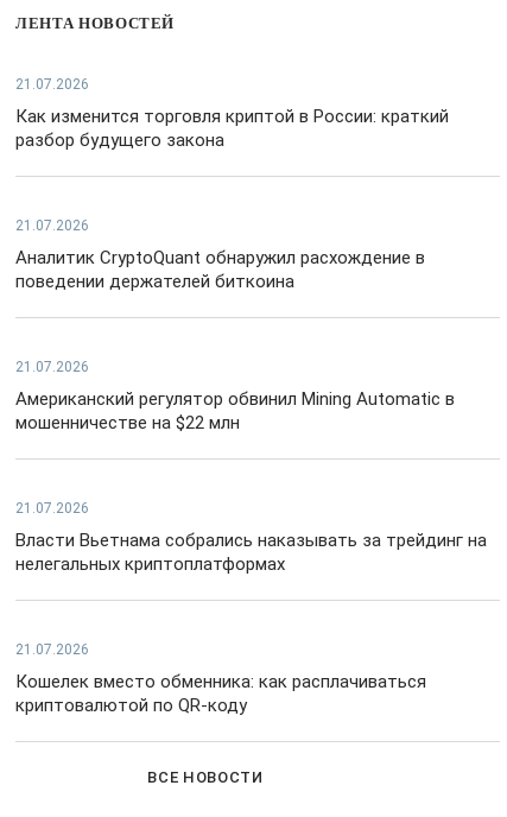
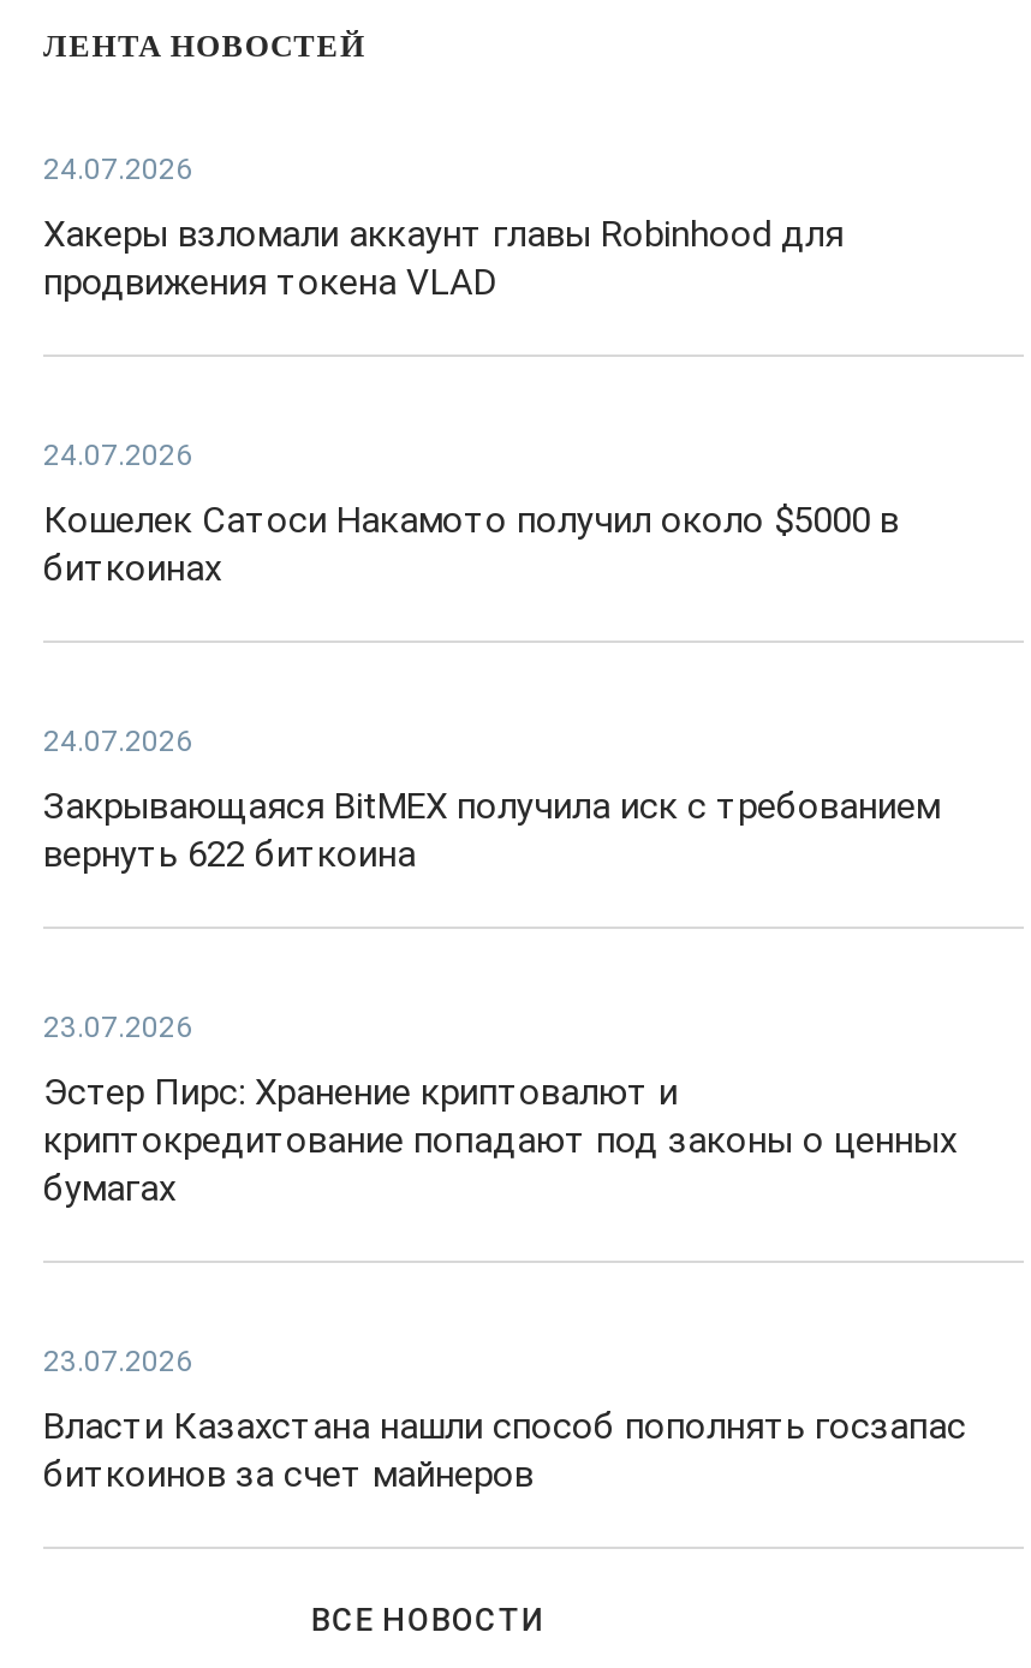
- 21.07.2026
+ 24.07.2026

- Как изменится торговля криптой в России: краткий
- разбор будущего закона
+ Хакеры взломали аккаунт главы Robinhood для
+ продвижения токена VLAD

- 21.07.2026
+ 24.07.2026

- Аналитик CryptoQuant обнаружил расхождение в
- поведении держателей биткоина
+ Кошелек Сатоси Накамото получил около $5000 в
+ биткоинах

- 21.07.2026
+ 24.07.2026

- Американский регулятор обвинил Mining Automatic в
- мошенничестве на $22 млн
+ Закрывающаяся BitMEX получила иск с требованием
+ вернуть 622 биткоина

- 21.07.2026
+ 23.07.2026

- Власти Вьетнама собрались наказывать за трейдинг на
- нелегальных криптоплатформах
+ Эстер Пирс: Хранение криптовалют и
+ криптокредитование попадают под законы о ценных
+ бумагах

- 21.07.2026
+ 23.07.2026

- Кошелек вместо обменника: как расплачиваться
- криптовалютой по QR-коду
+ Власти Казахстана нашли способ пополнять госзапас
+ биткоинов за счет майнеров
